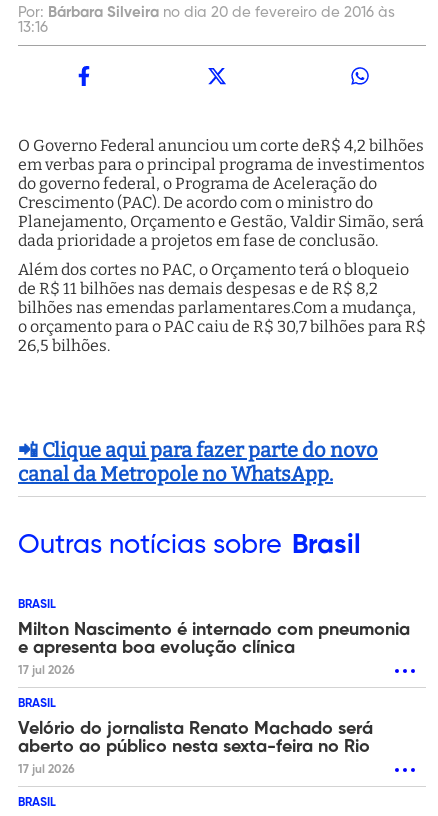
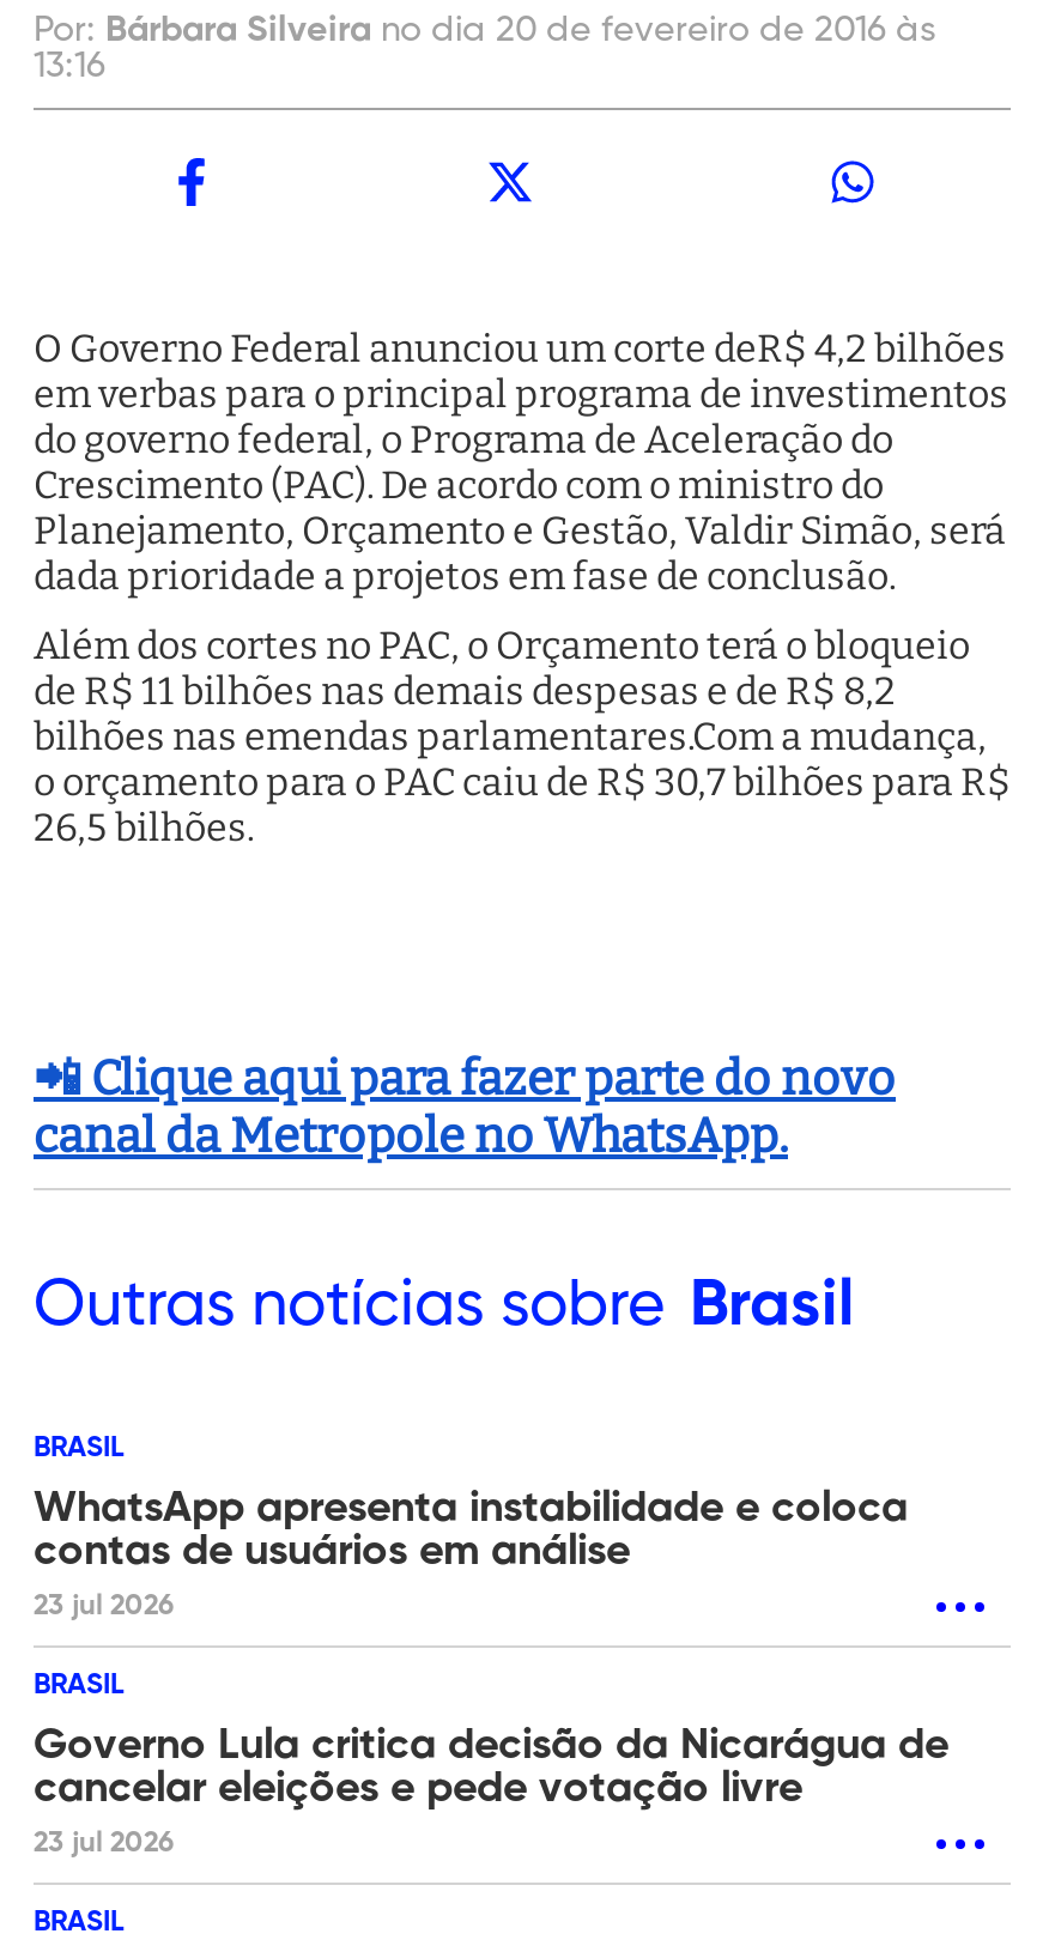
- Milton Nascimento é internado com pneumonia
- e apresenta boa evolução clínica
- 17 jul 2026
+ WhatsApp apresenta instabilidade e coloca
+ contas de usuários em análise
+ 23 jul 2026

- Velório do jornalista Renato Machado será
- aberto ao público nesta sexta-feira no Rio
- 17 jul 2026
+ Governo Lula critica decisão da Nicarágua de
+ cancelar eleições e pede votação livre
+ 23 jul 2026
